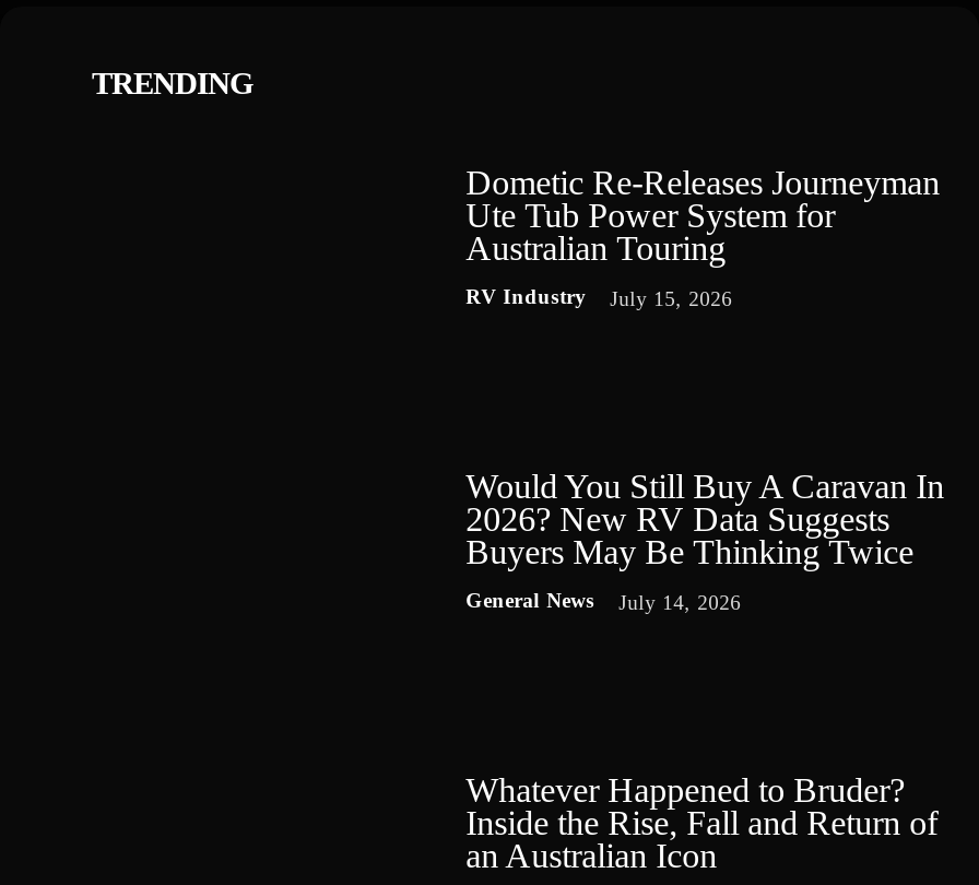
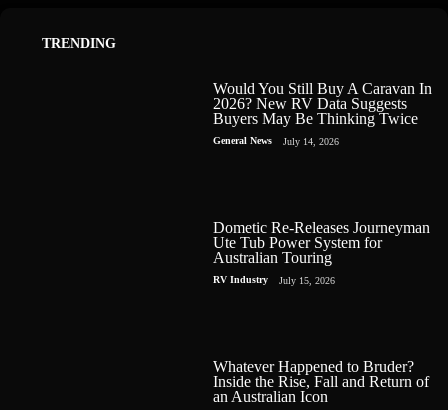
moved down: Dometic Re-Releases Journeyman | Ute Tub Power System for | Australian Touring | RV Industry | July 15, 2026

moved up: Would You Still Buy A Caravan In | 2026? New RV Data Suggests | Buyers May Be Thinking Twice | General News | July 14, 2026
